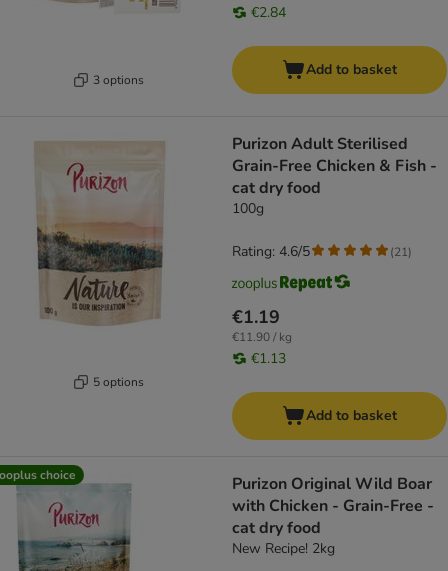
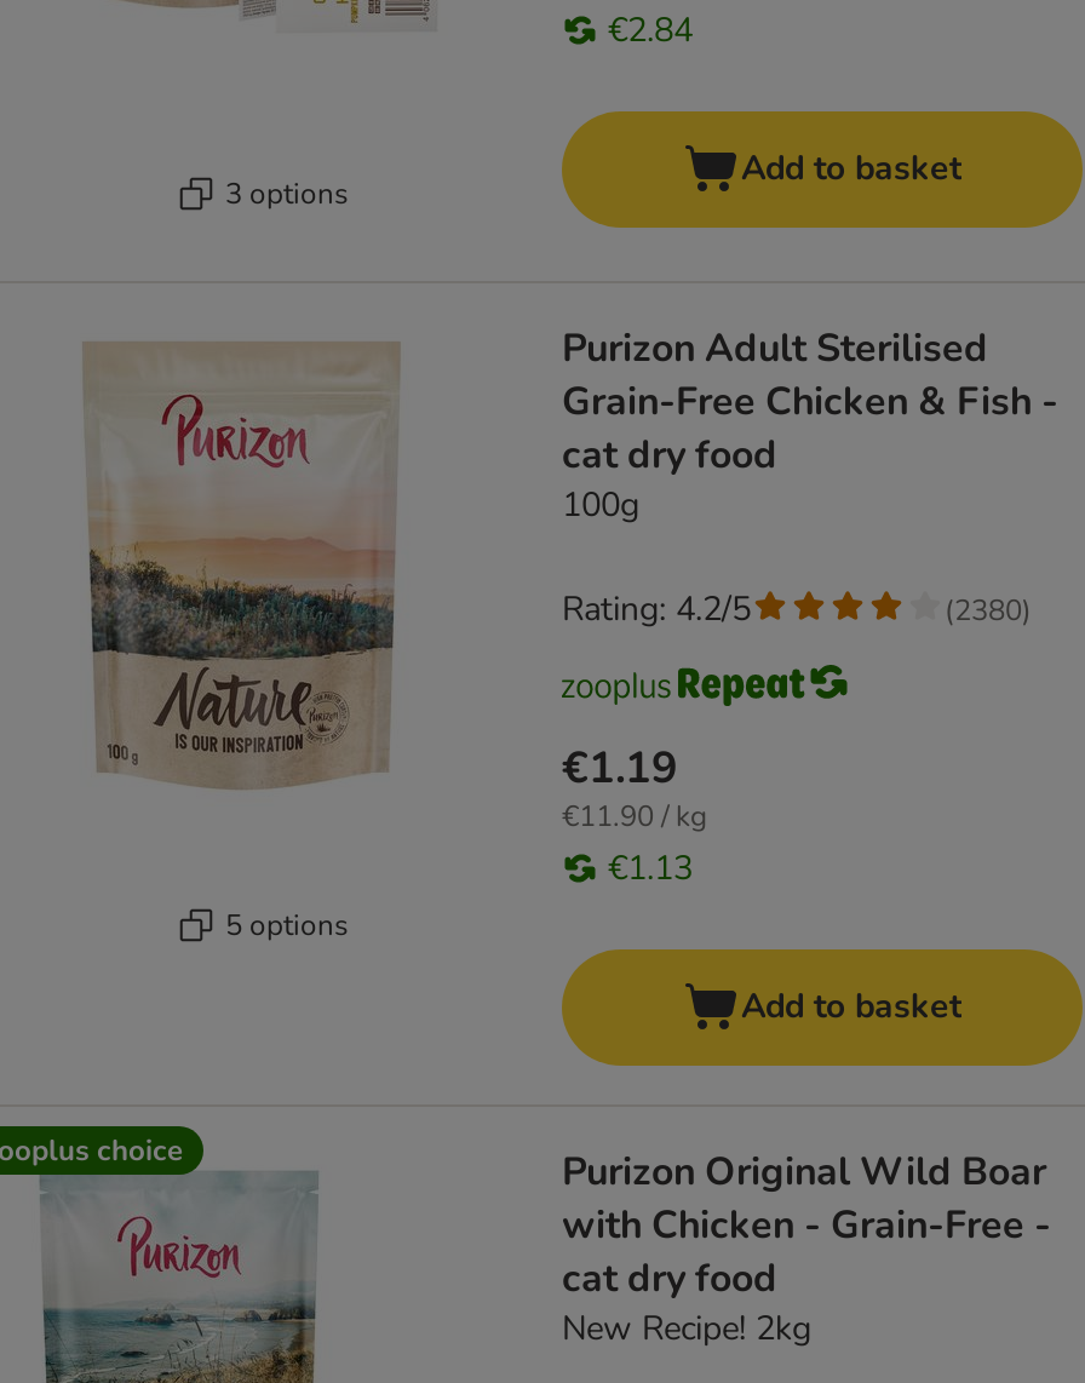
- Rating: 4.6/5
+ Rating: 4.2/5

- (21)
+ (2380)
